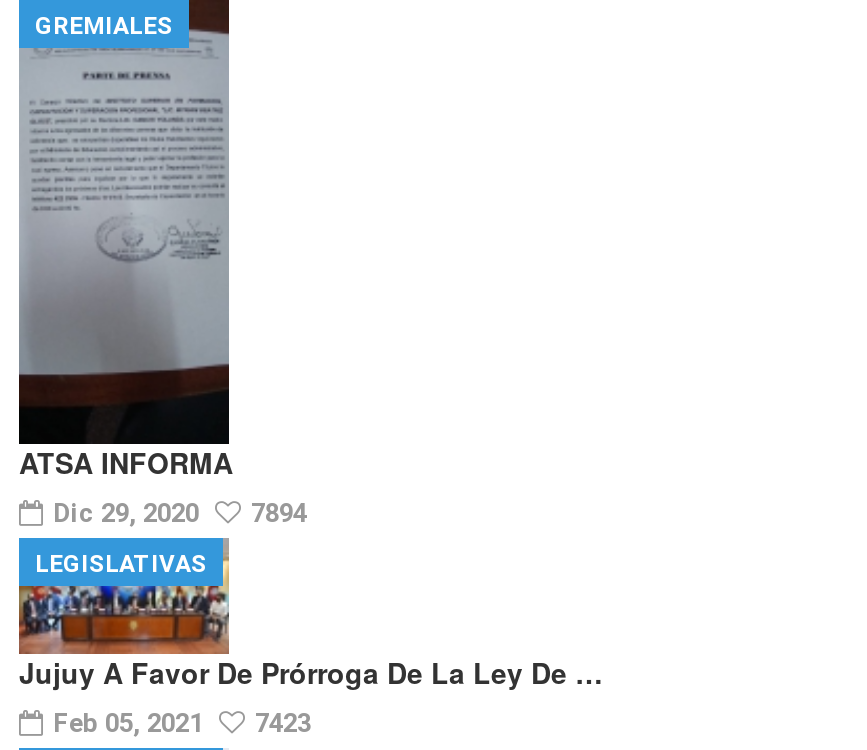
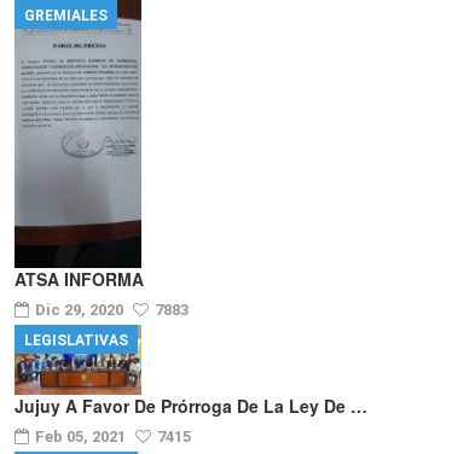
- Dic 29, 2020 7894
+ Dic 29, 2020 7883

- Feb 05, 2021 7423
+ Feb 05, 2021 7415
